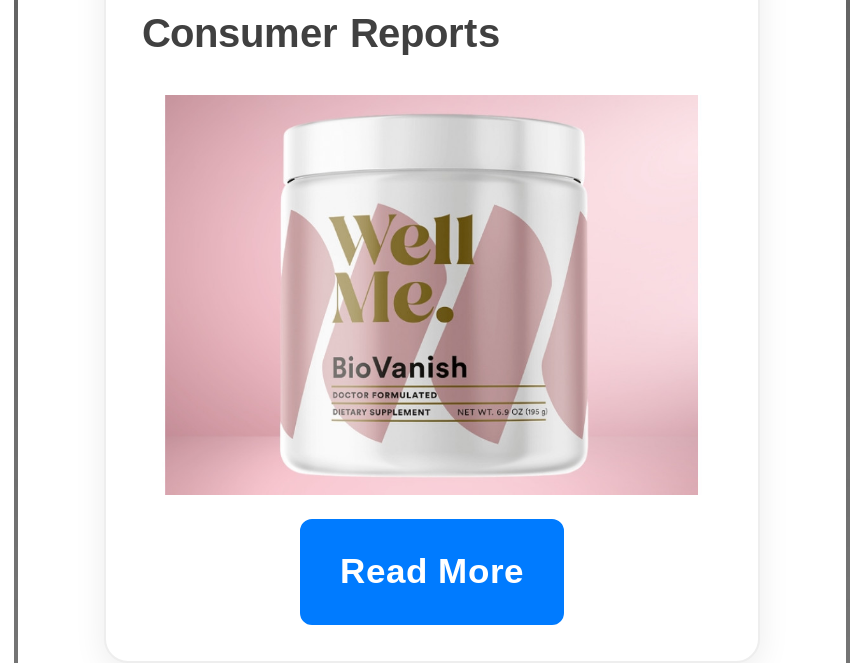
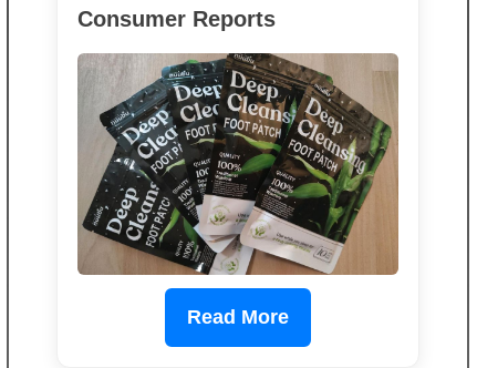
- [image]
+ [image]
